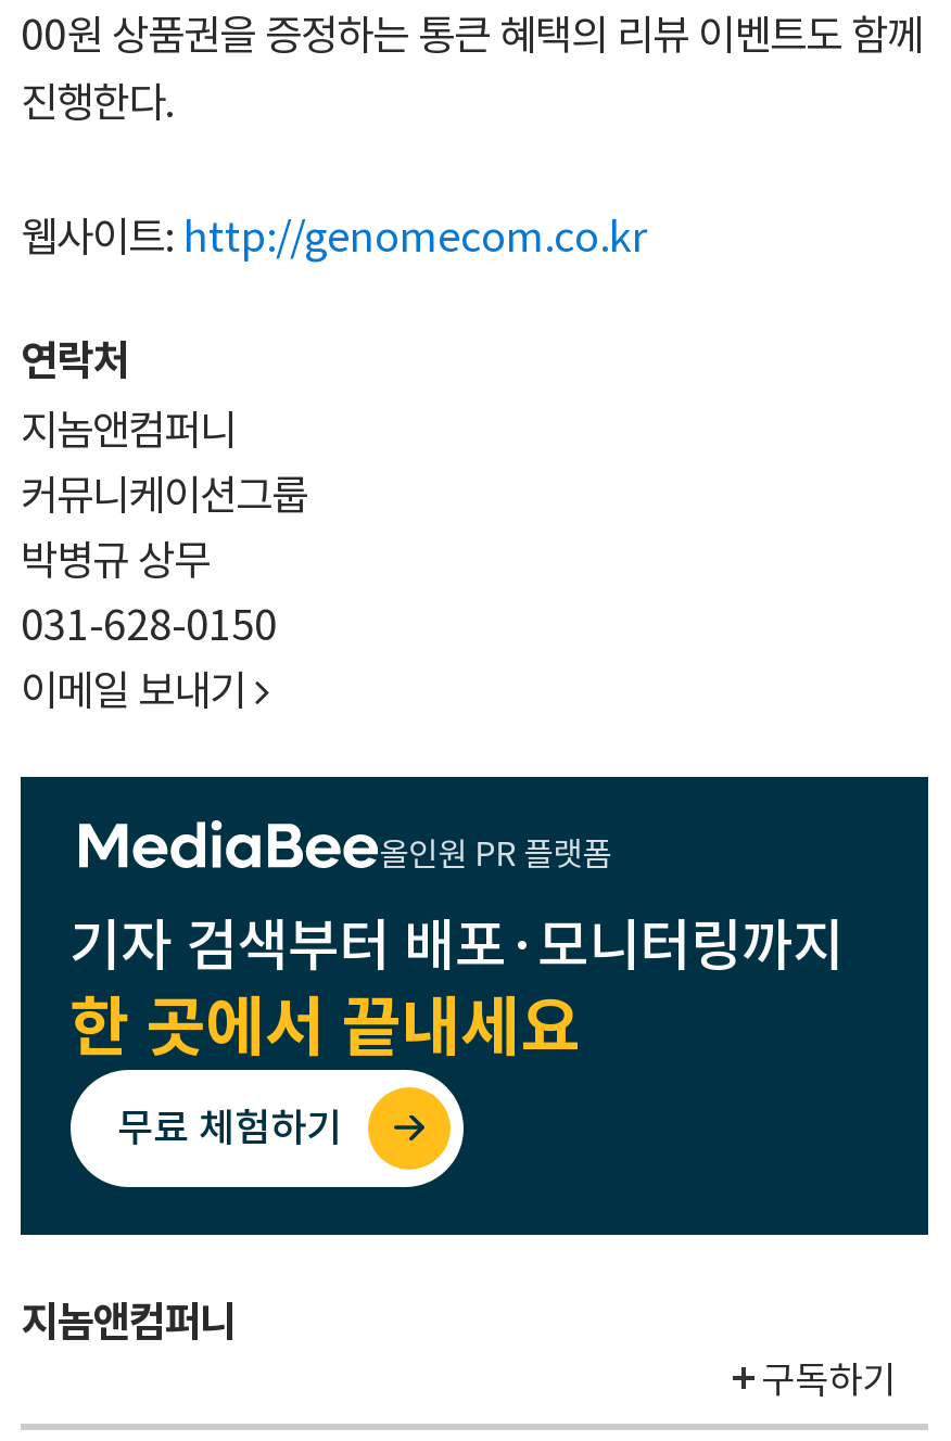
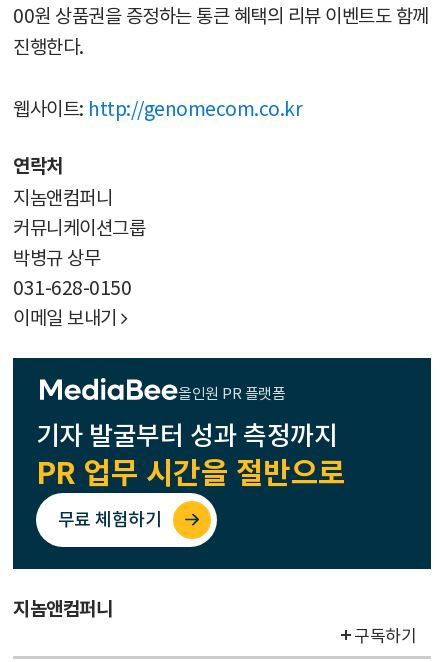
- 기자 검색부터 배포·모니터링까지
- 한 곳에서 끝내세요
+ 기자 발굴부터 성과 측정까지
+ PR 업무 시간을 절반으로
